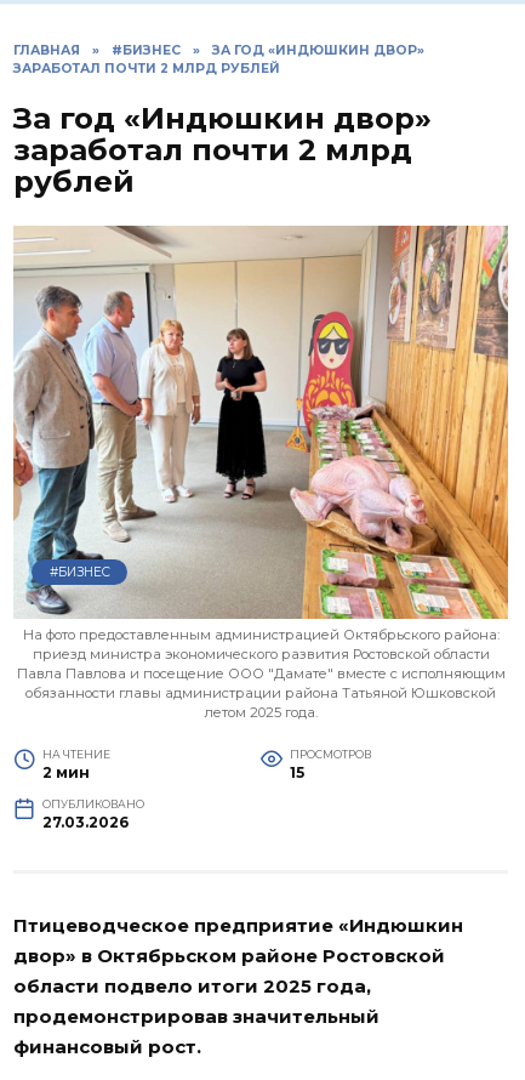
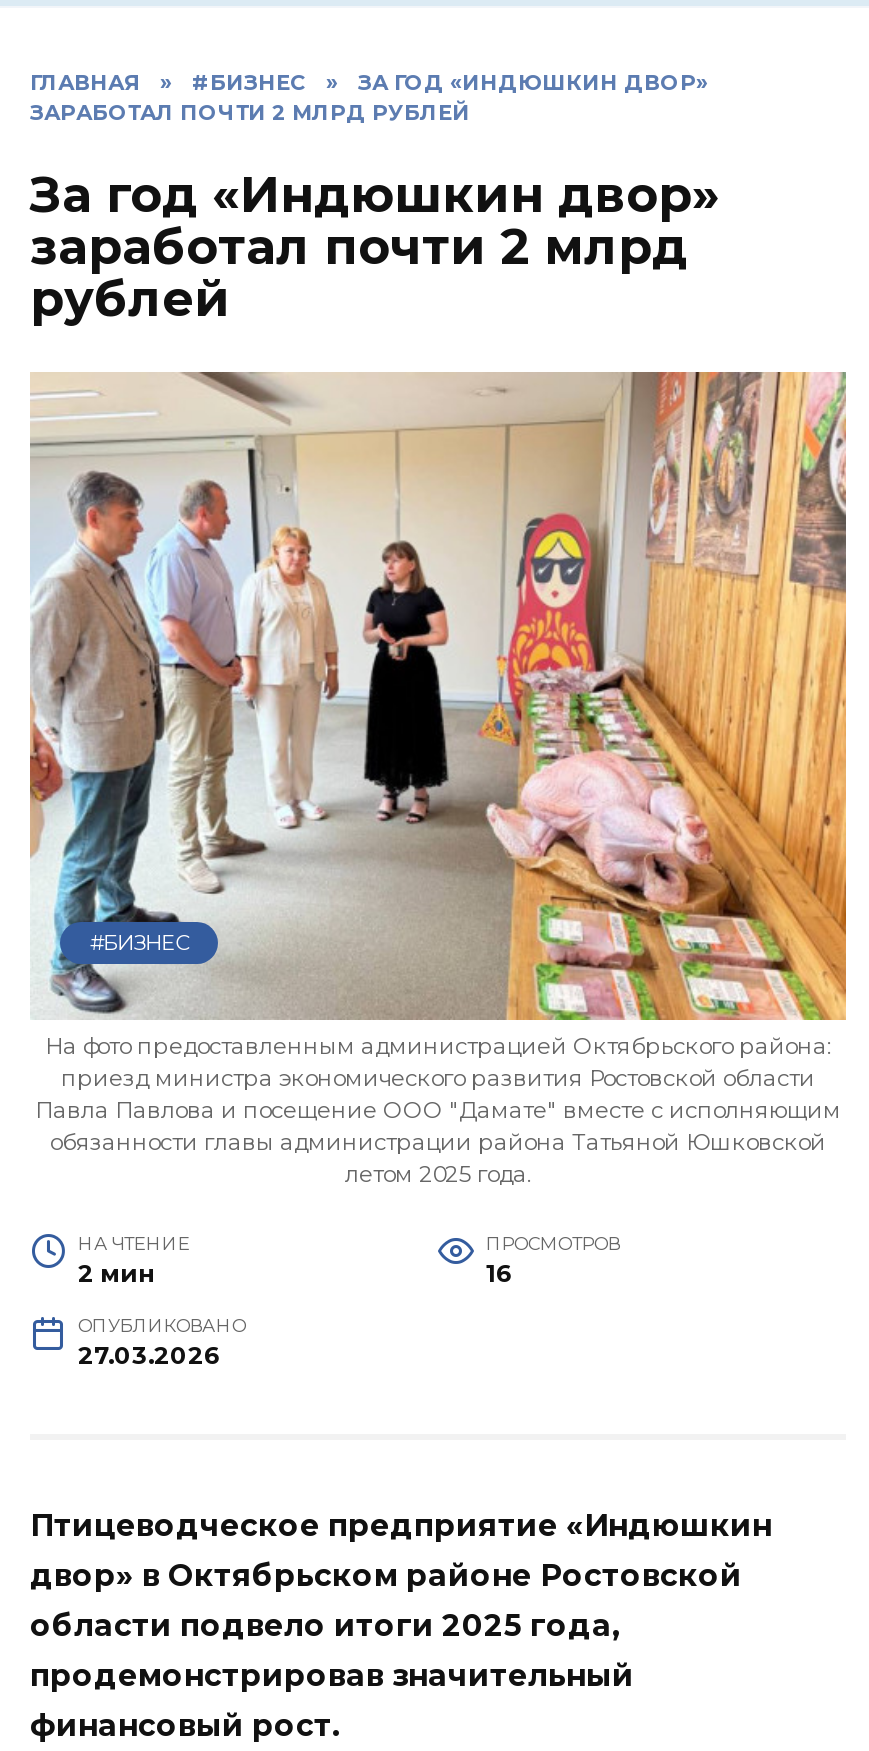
- 15
+ 16
